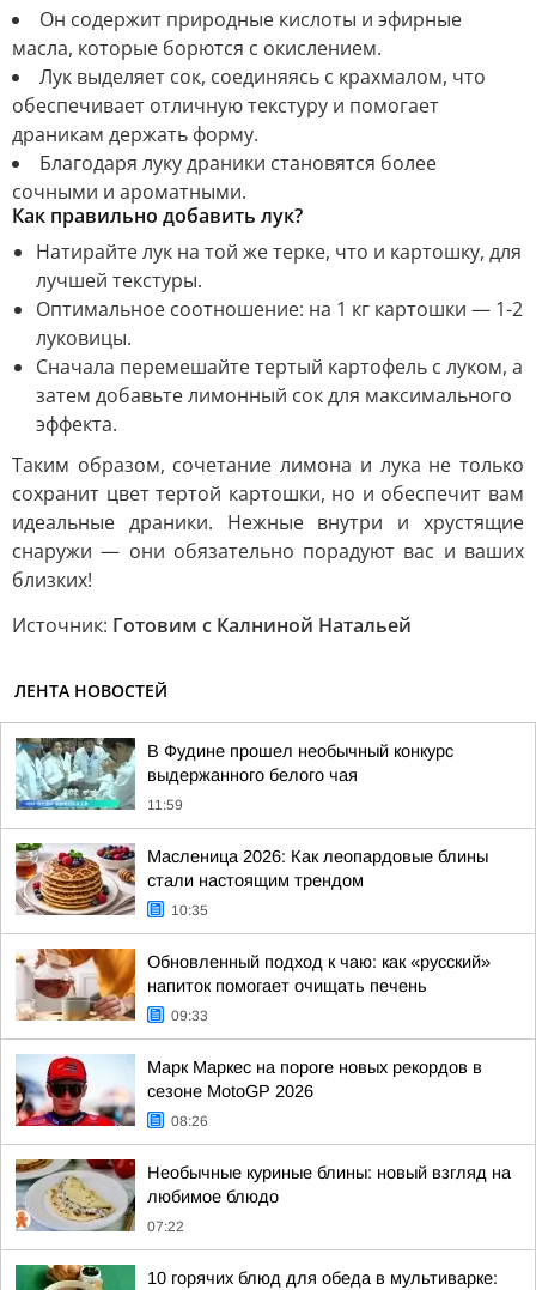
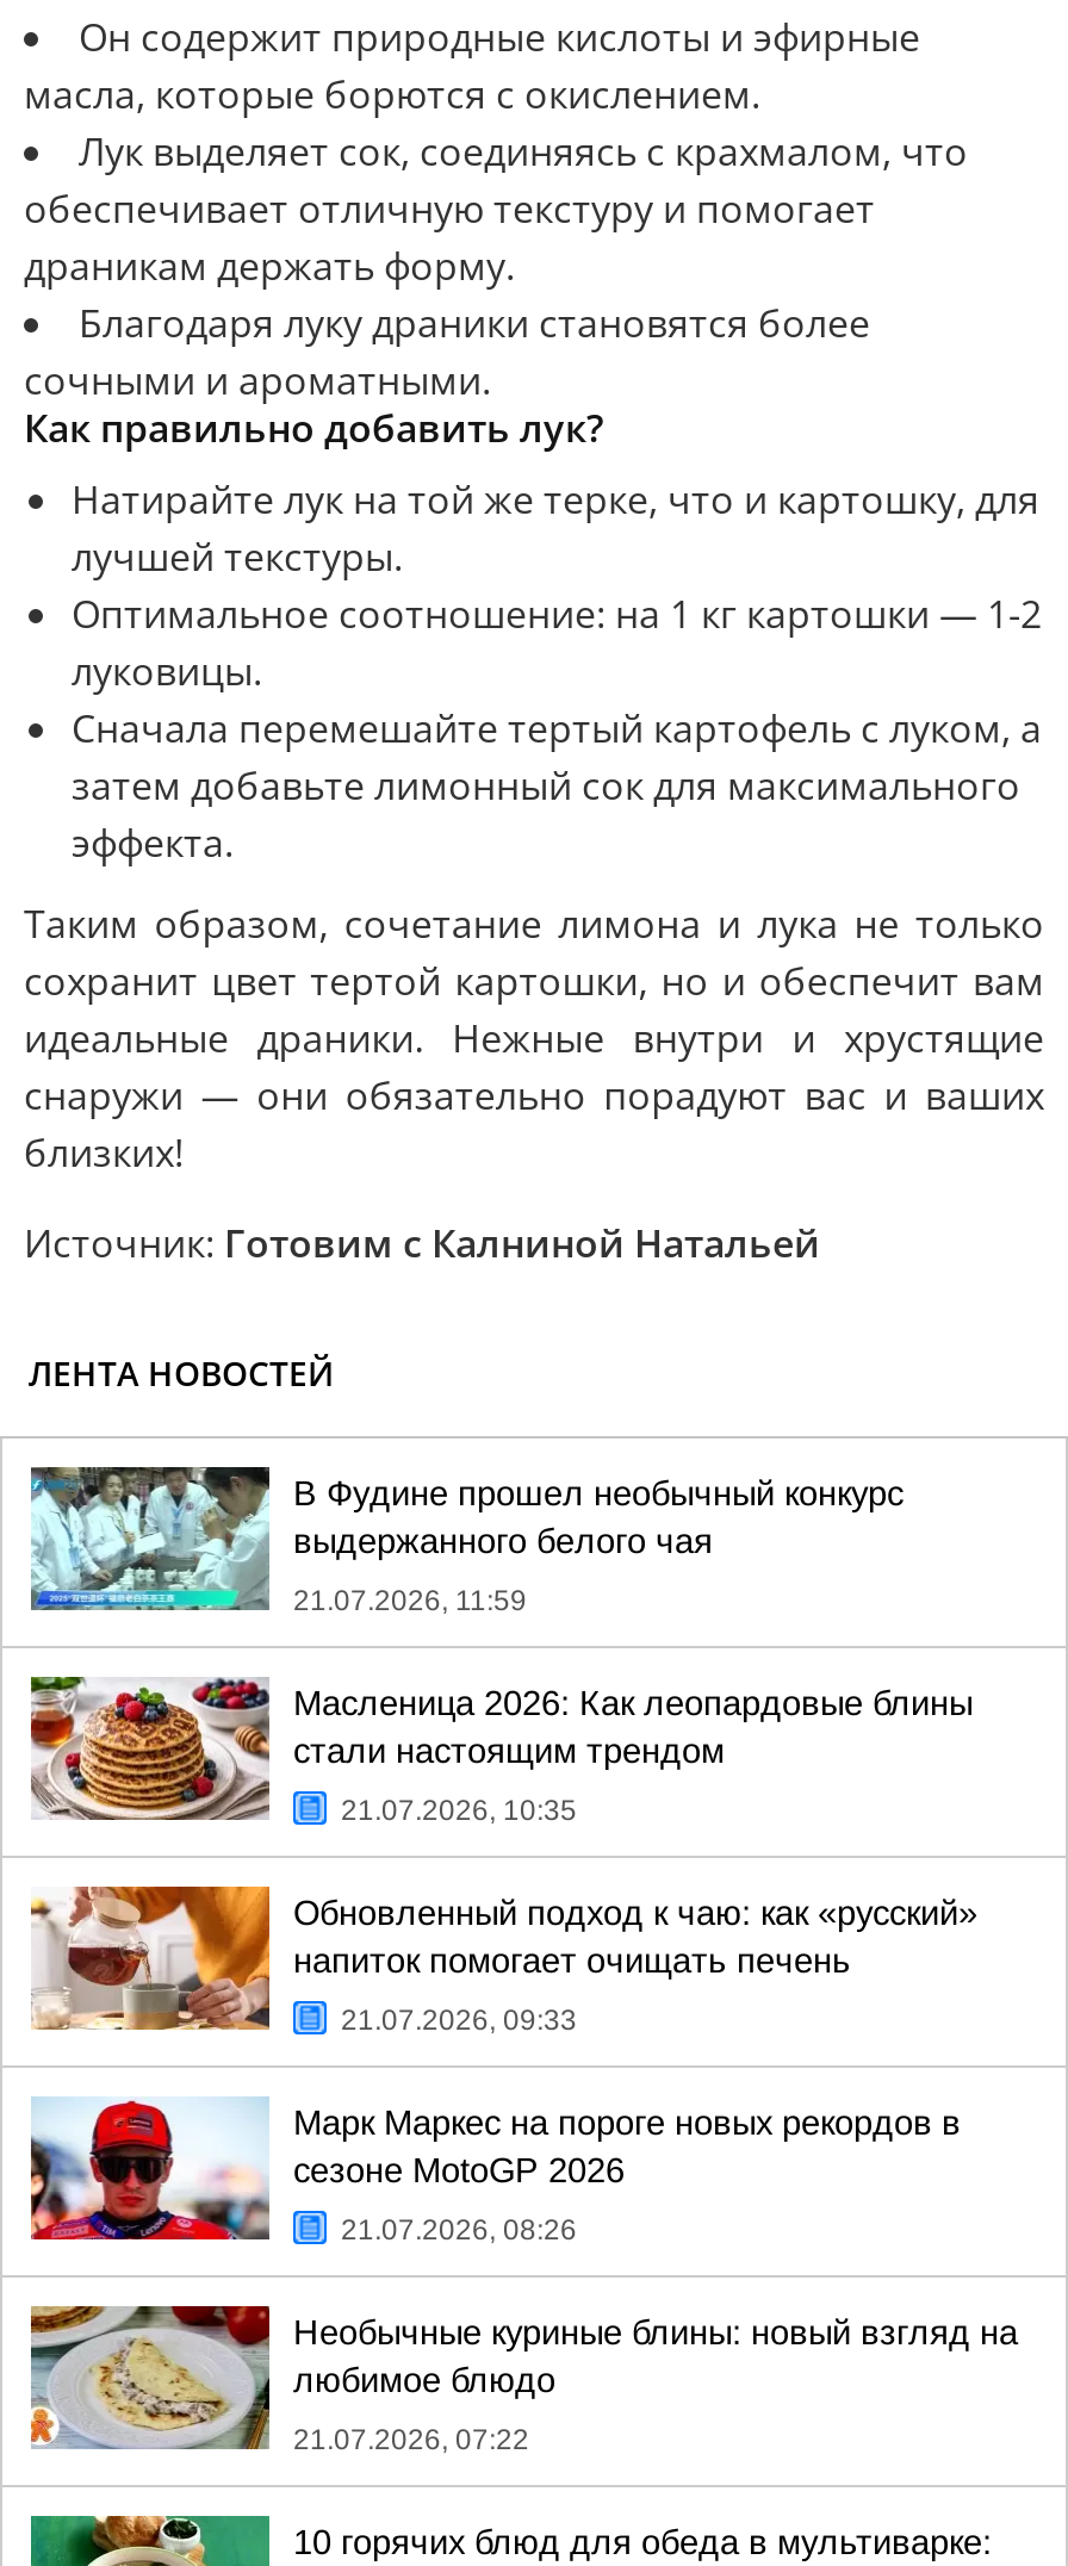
- 11:59
+ 21.07.2026, 11:59

- 10:35
+ 21.07.2026, 10:35

- 09:33
+ 21.07.2026, 09:33

- 08:26
+ 21.07.2026, 08:26

- 07:22
+ 21.07.2026, 07:22
